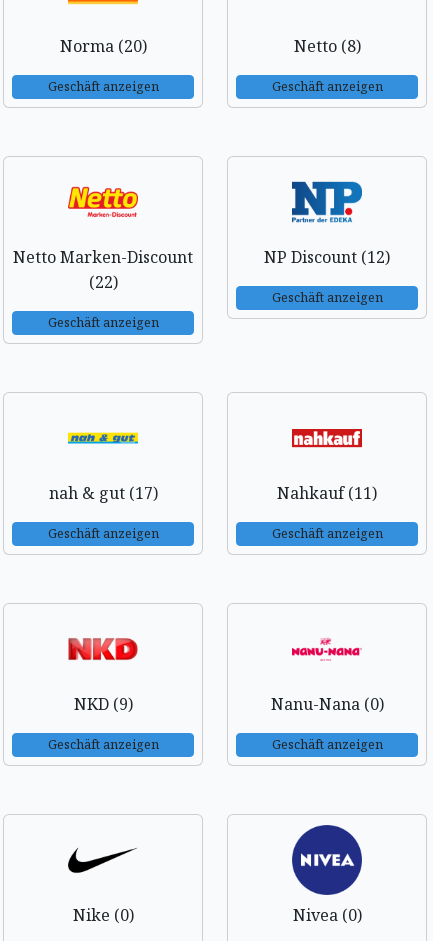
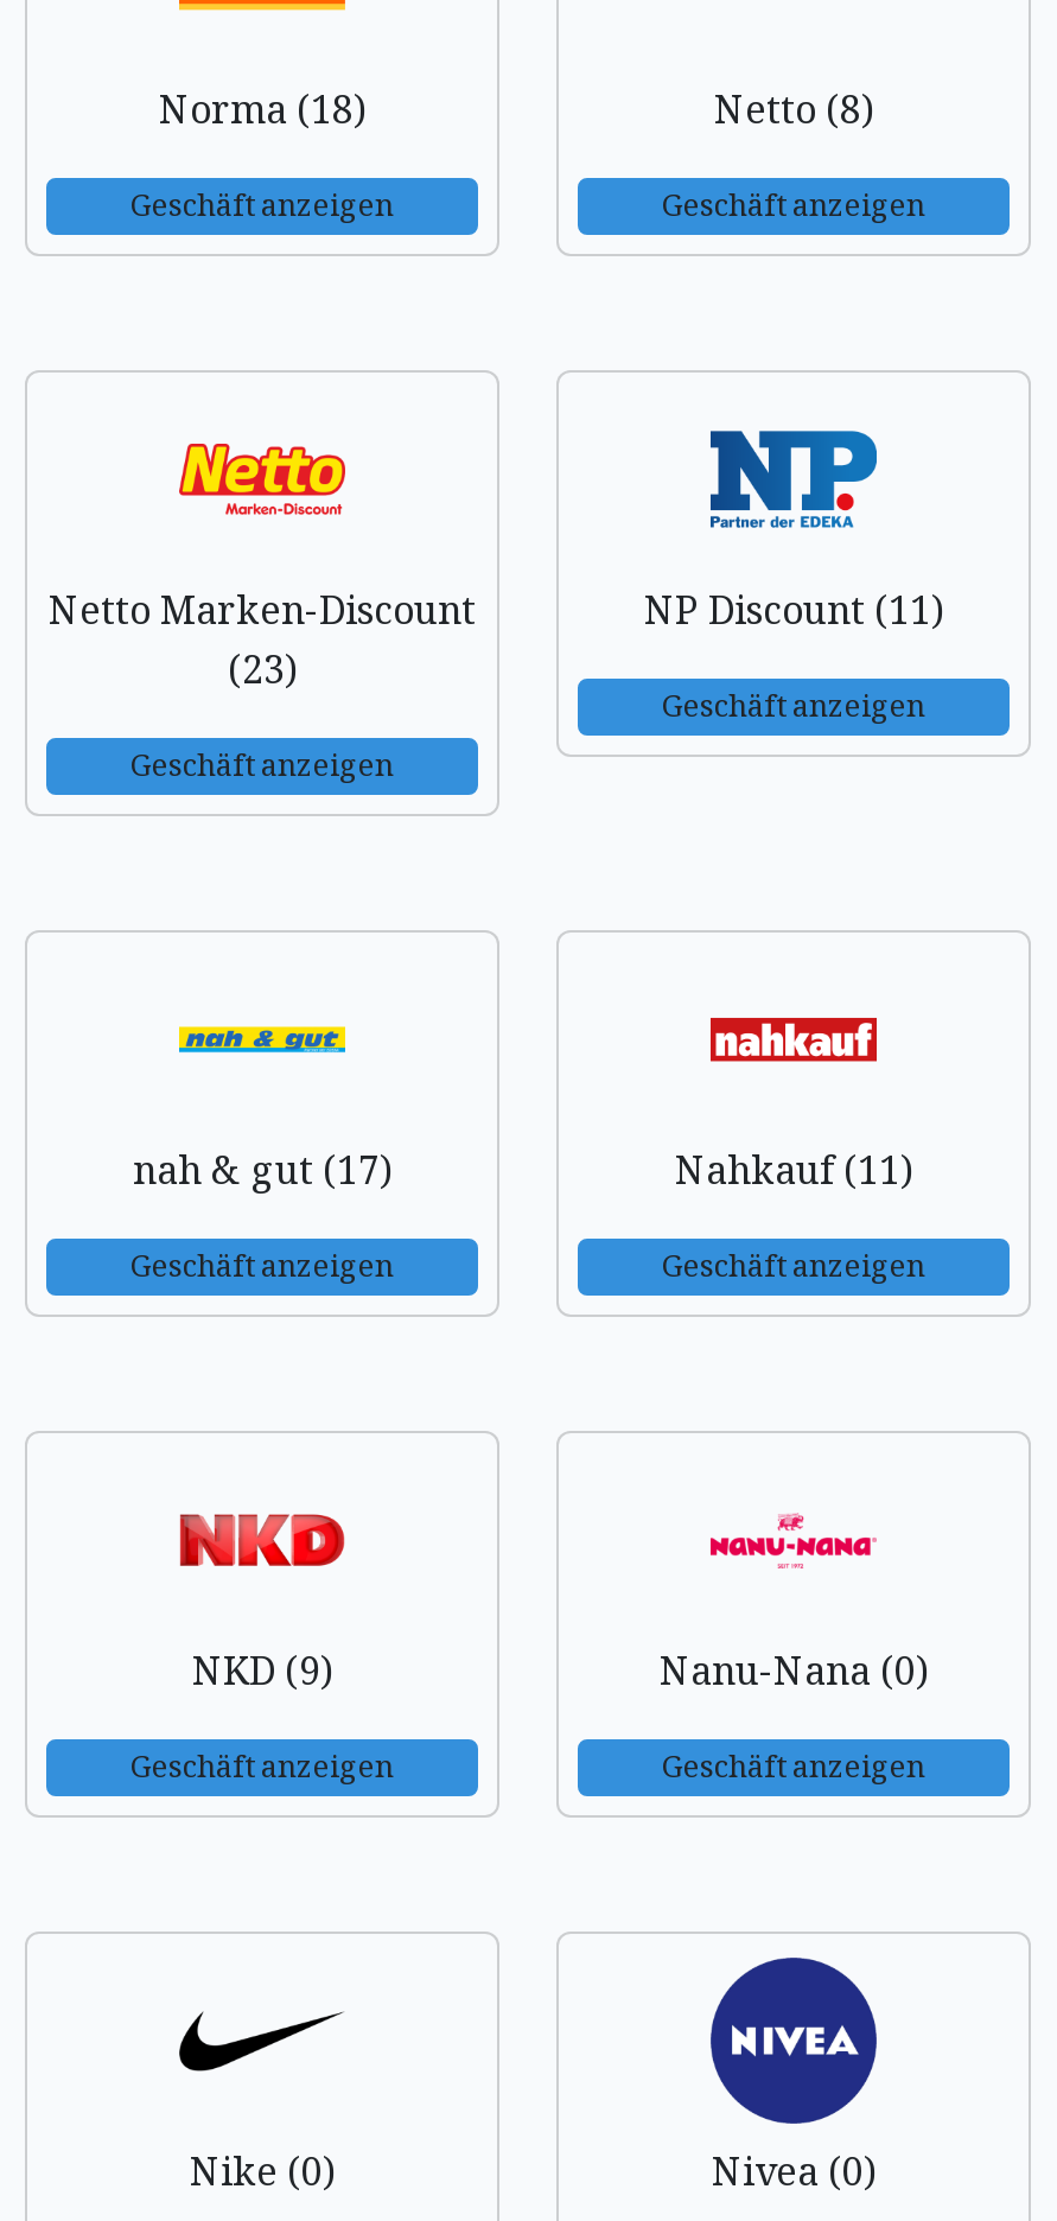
- Norma (20)
+ Norma (18)

- NP Discount (12)
+ NP Discount (11)

- (22)
+ (23)
